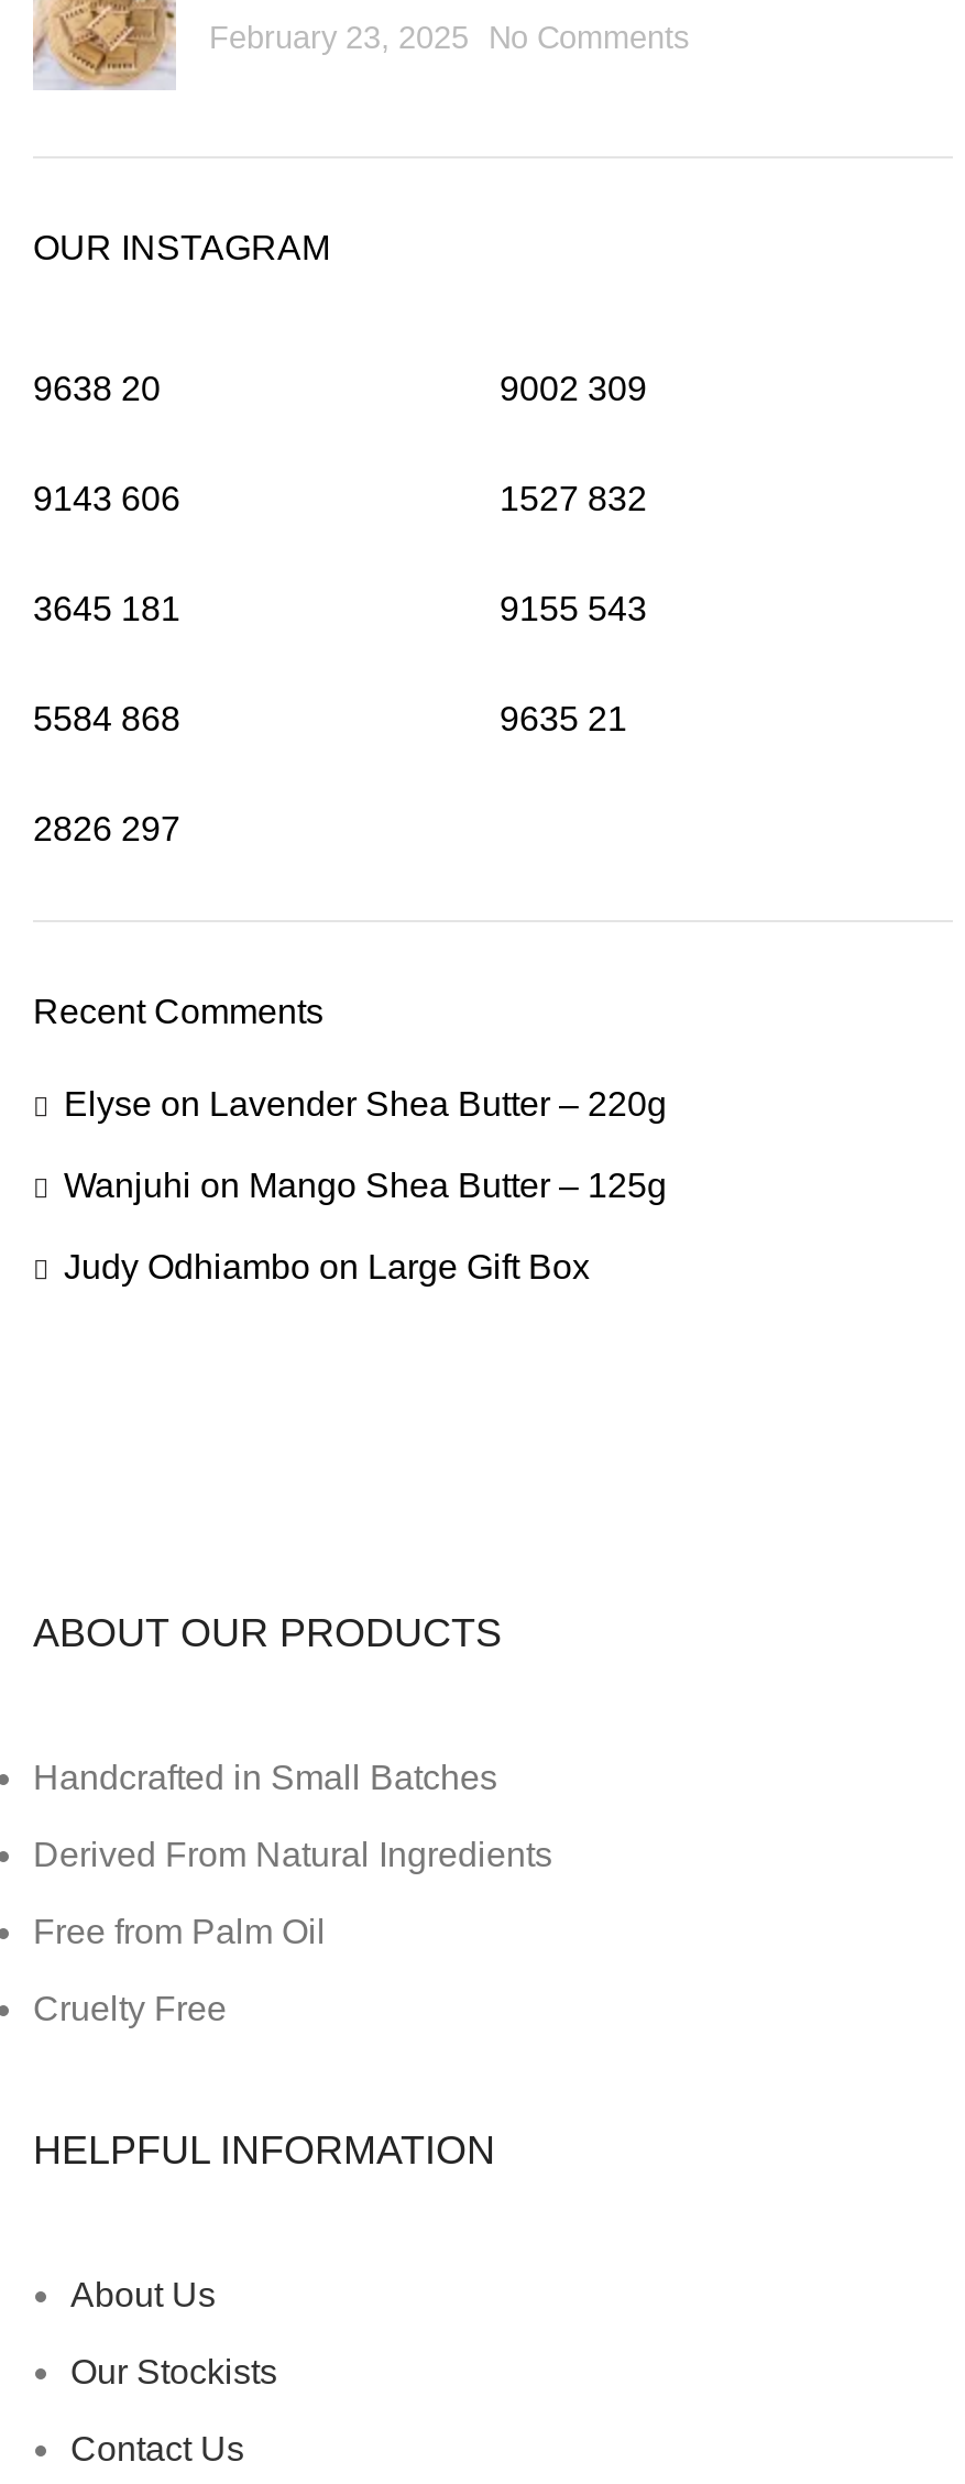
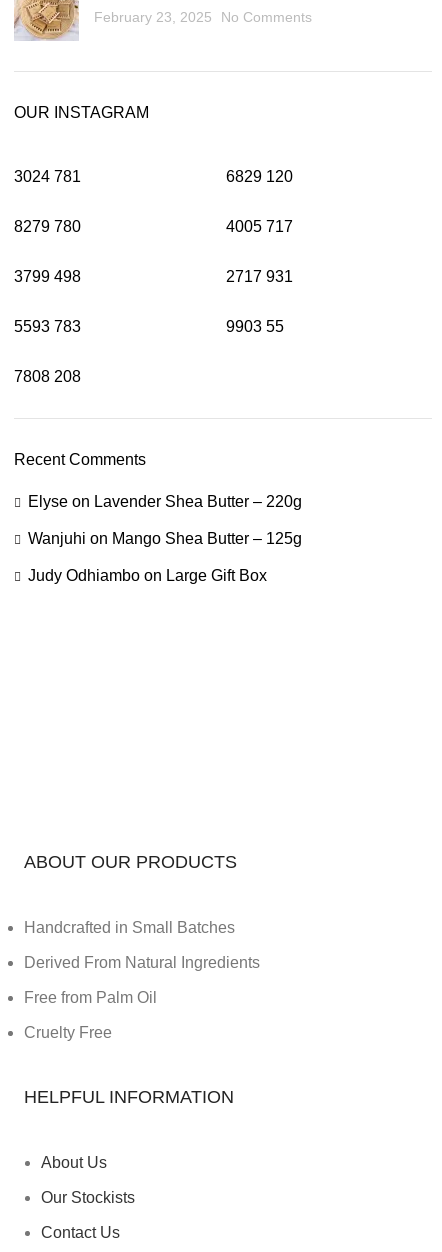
- 9638 20
+ 3024 781

- 9002 309
+ 6829 120

- 9143 606
+ 8279 780

- 1527 832
+ 4005 717

- 3645 181
+ 3799 498

- 9155 543
+ 2717 931

- 5584 868
+ 5593 783

- 9635 21
+ 9903 55

- 2826 297
+ 7808 208
